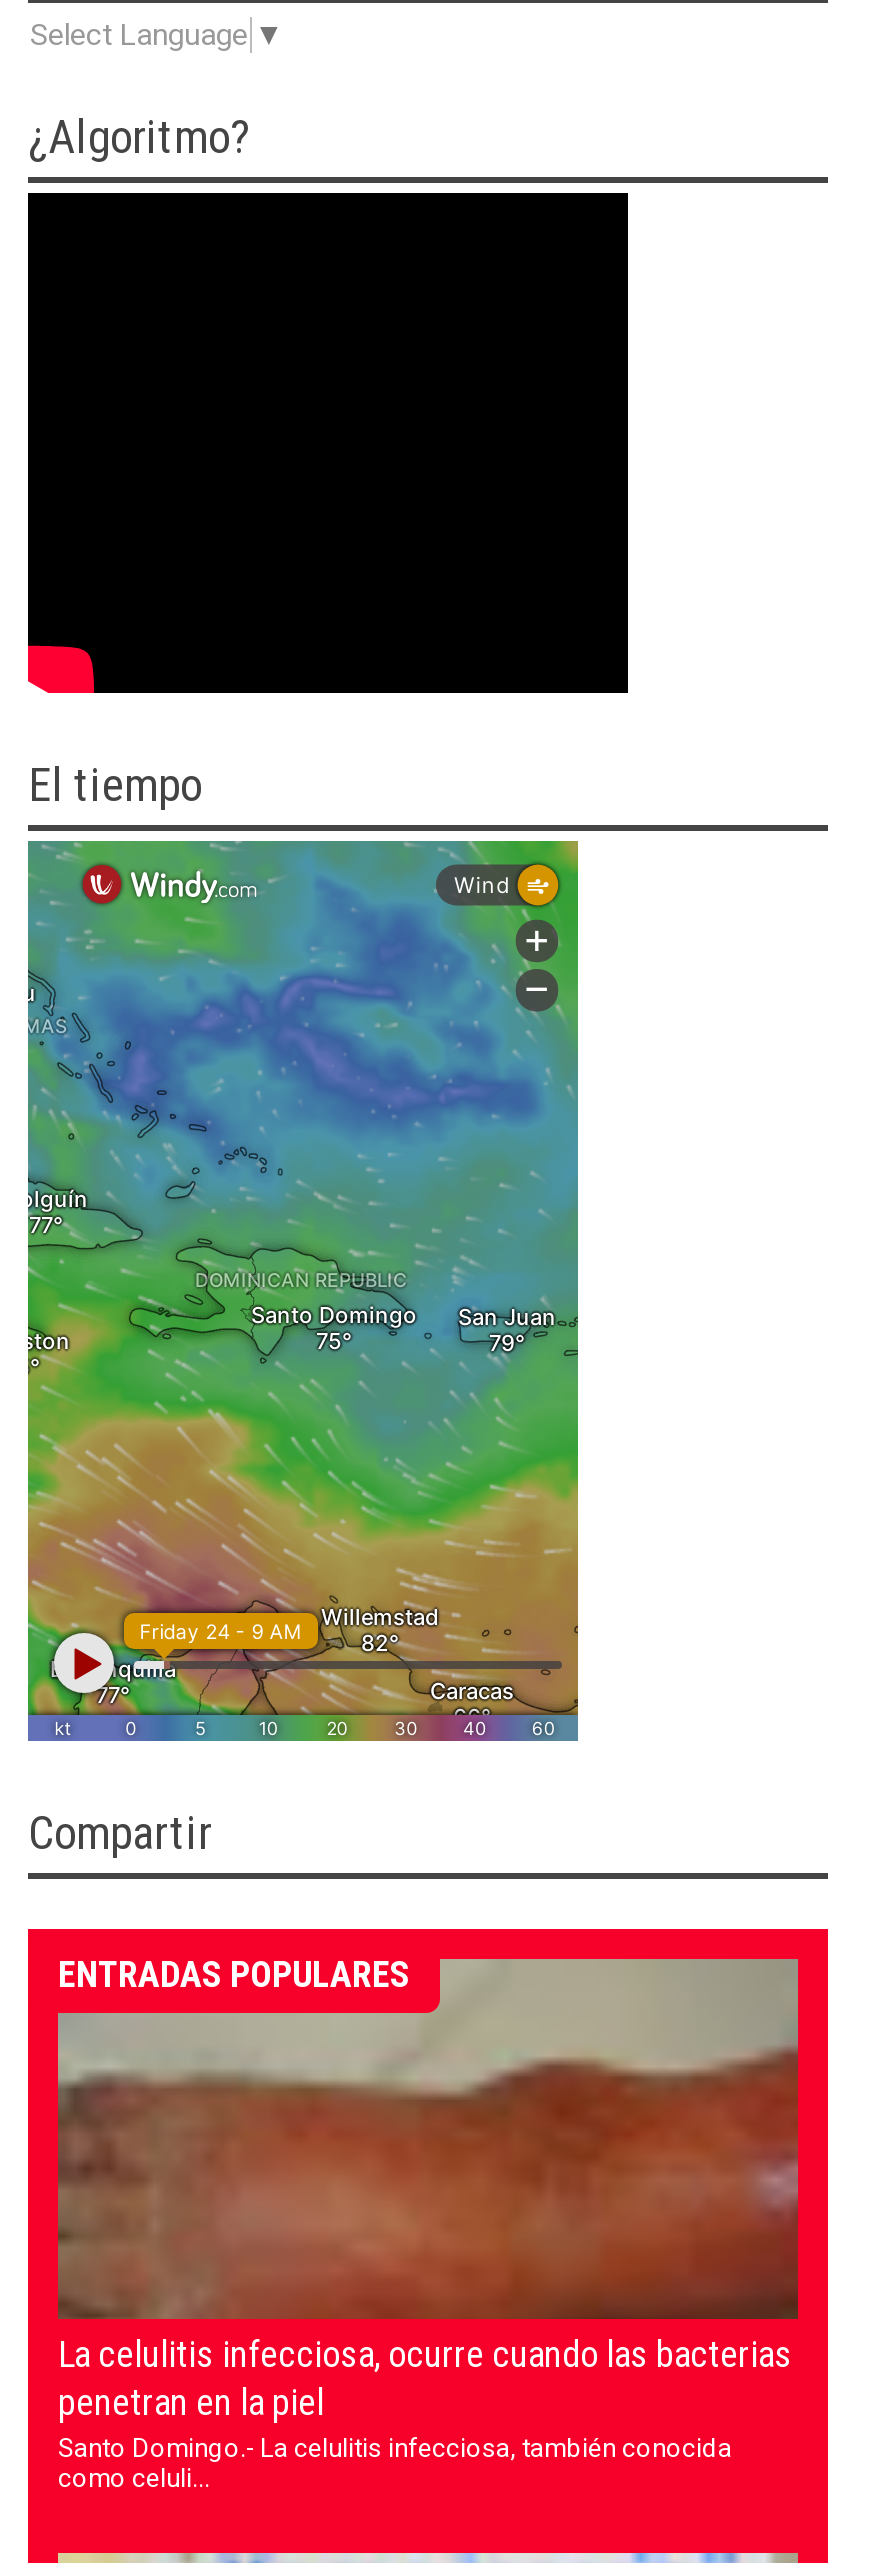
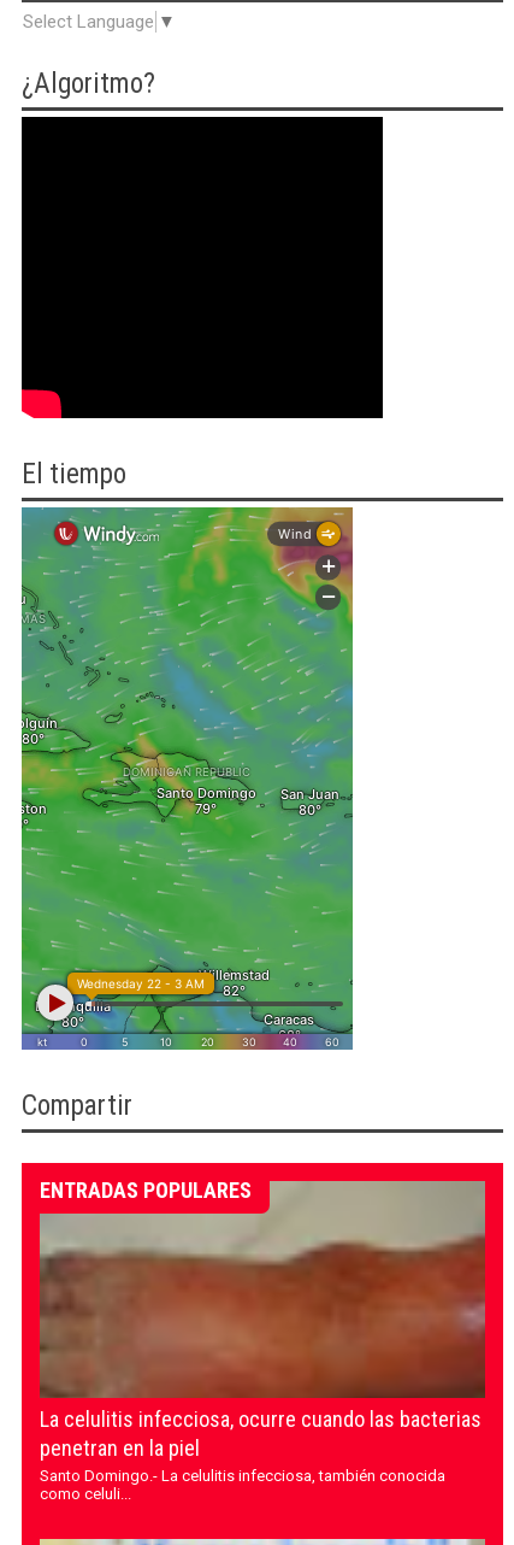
- [image]
+ [image]
